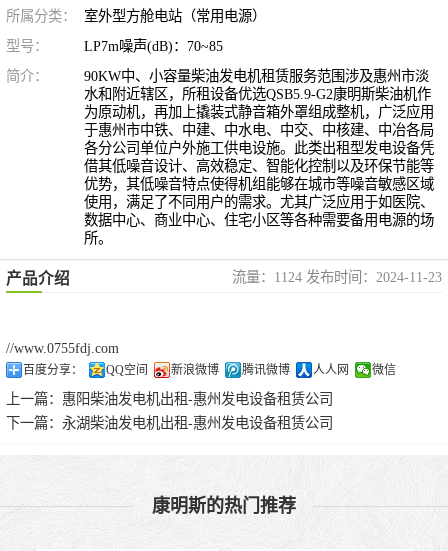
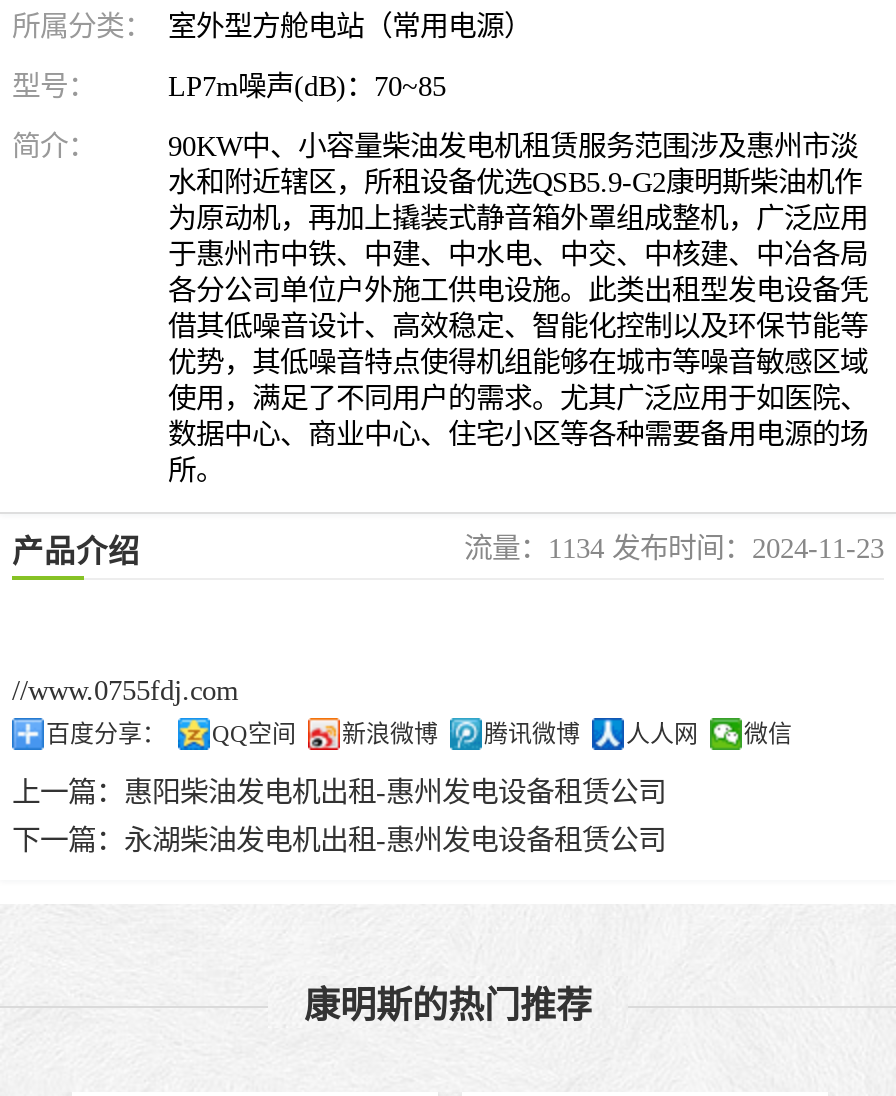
- 流量：1124 发布时间：2024-11-23
+ 流量：1134 发布时间：2024-11-23
